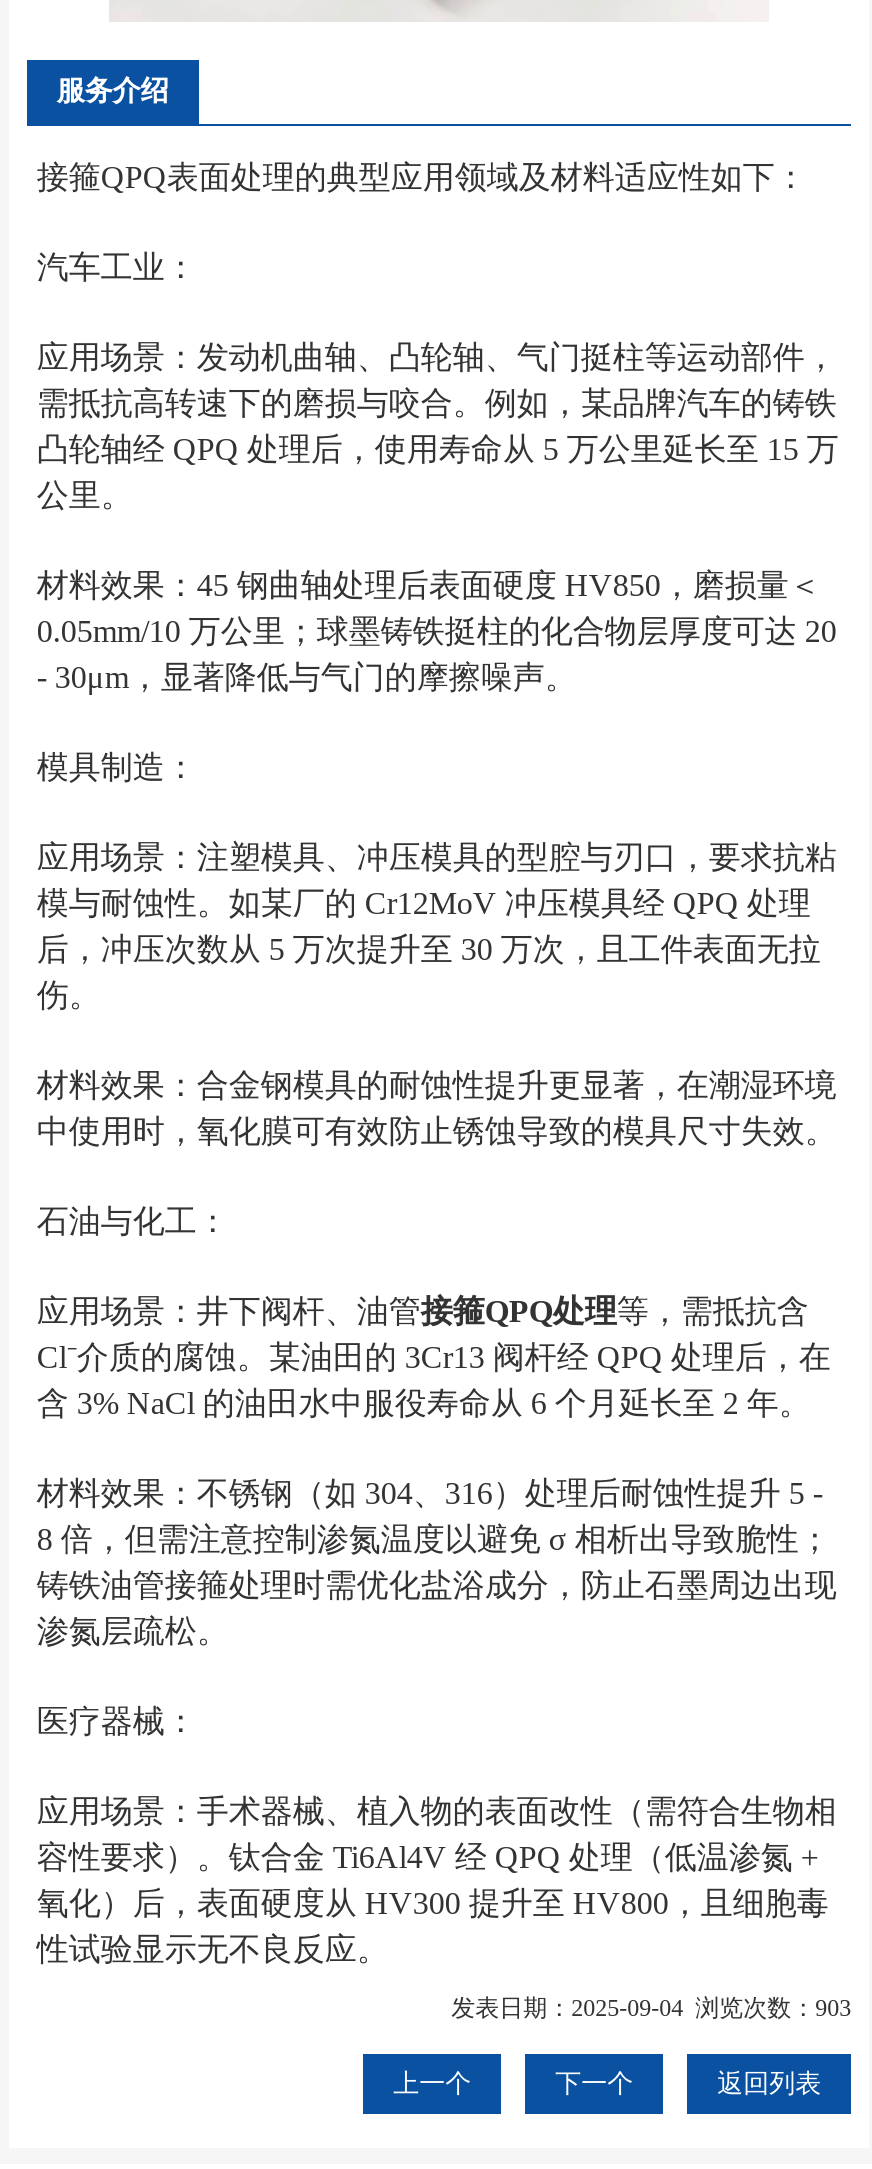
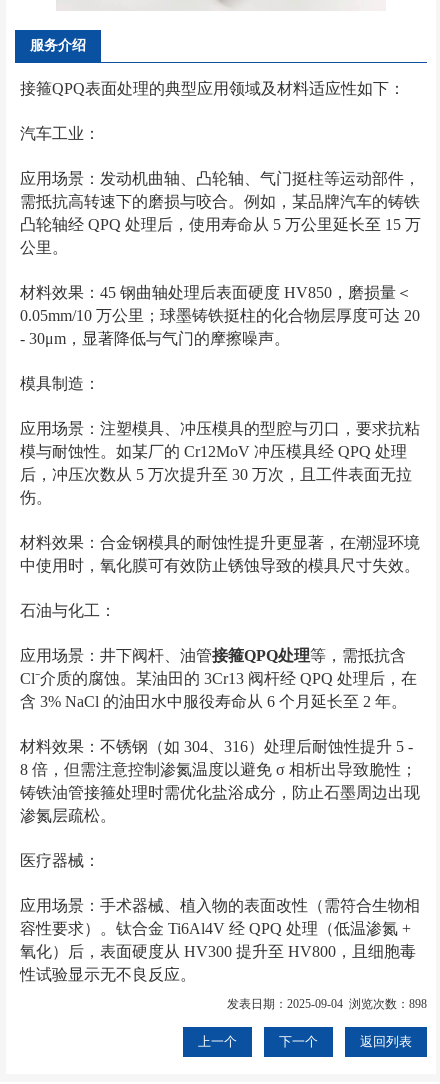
- 发表日期：2025-09-04 浏览次数：903
+ 发表日期：2025-09-04 浏览次数：898
